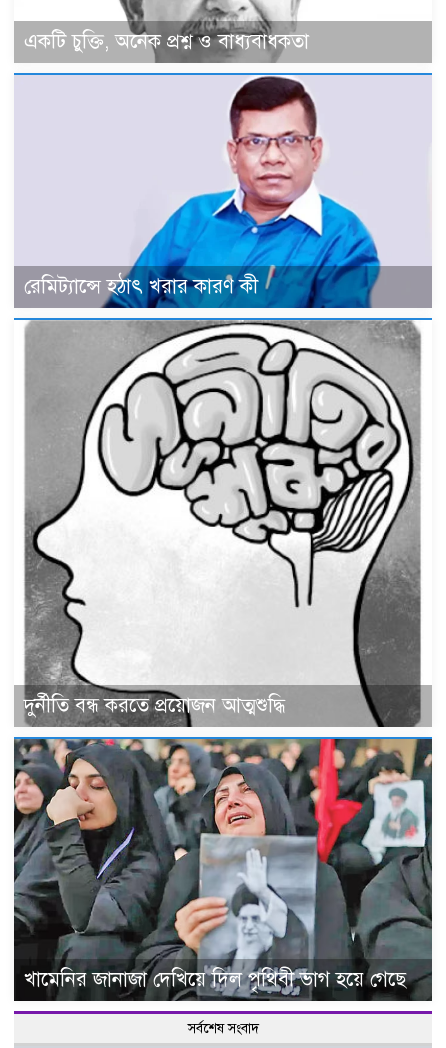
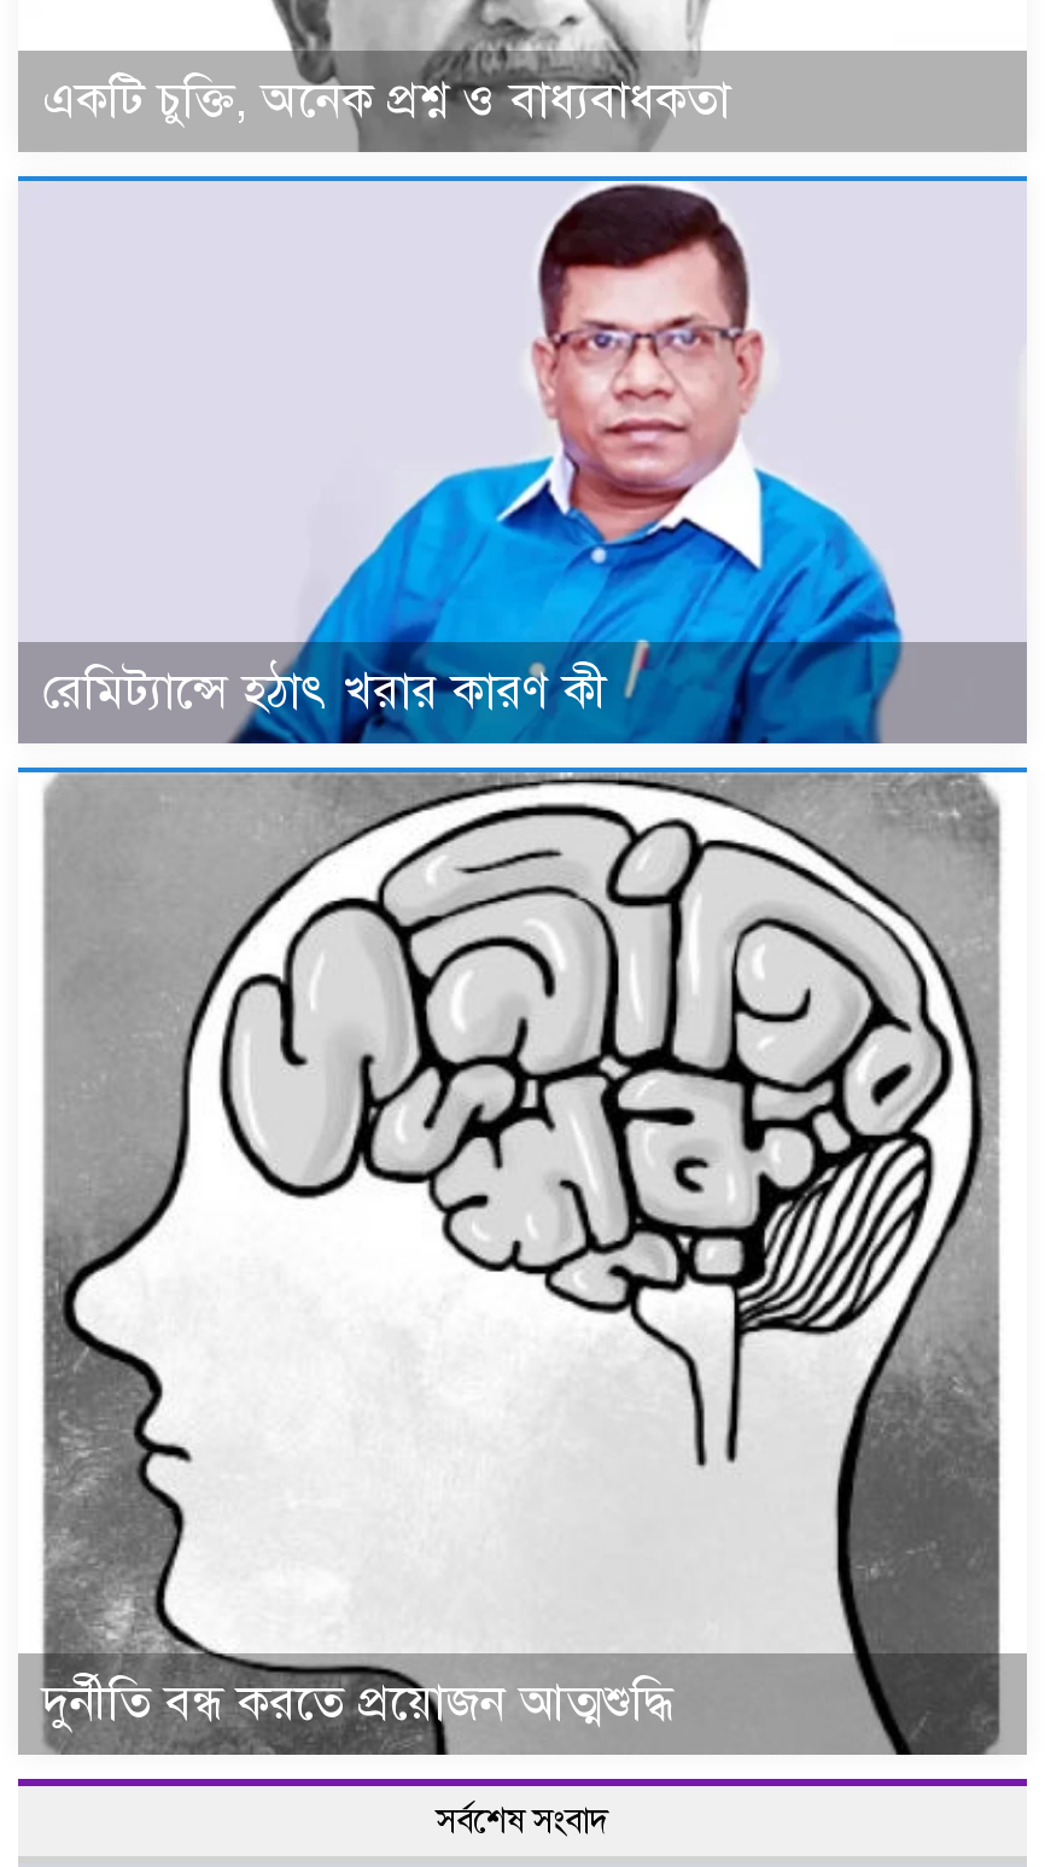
- [image]
- খামেনির জানাজা দেখিয়ে দিল পৃথিবী ভাগ হয়ে গেছে
